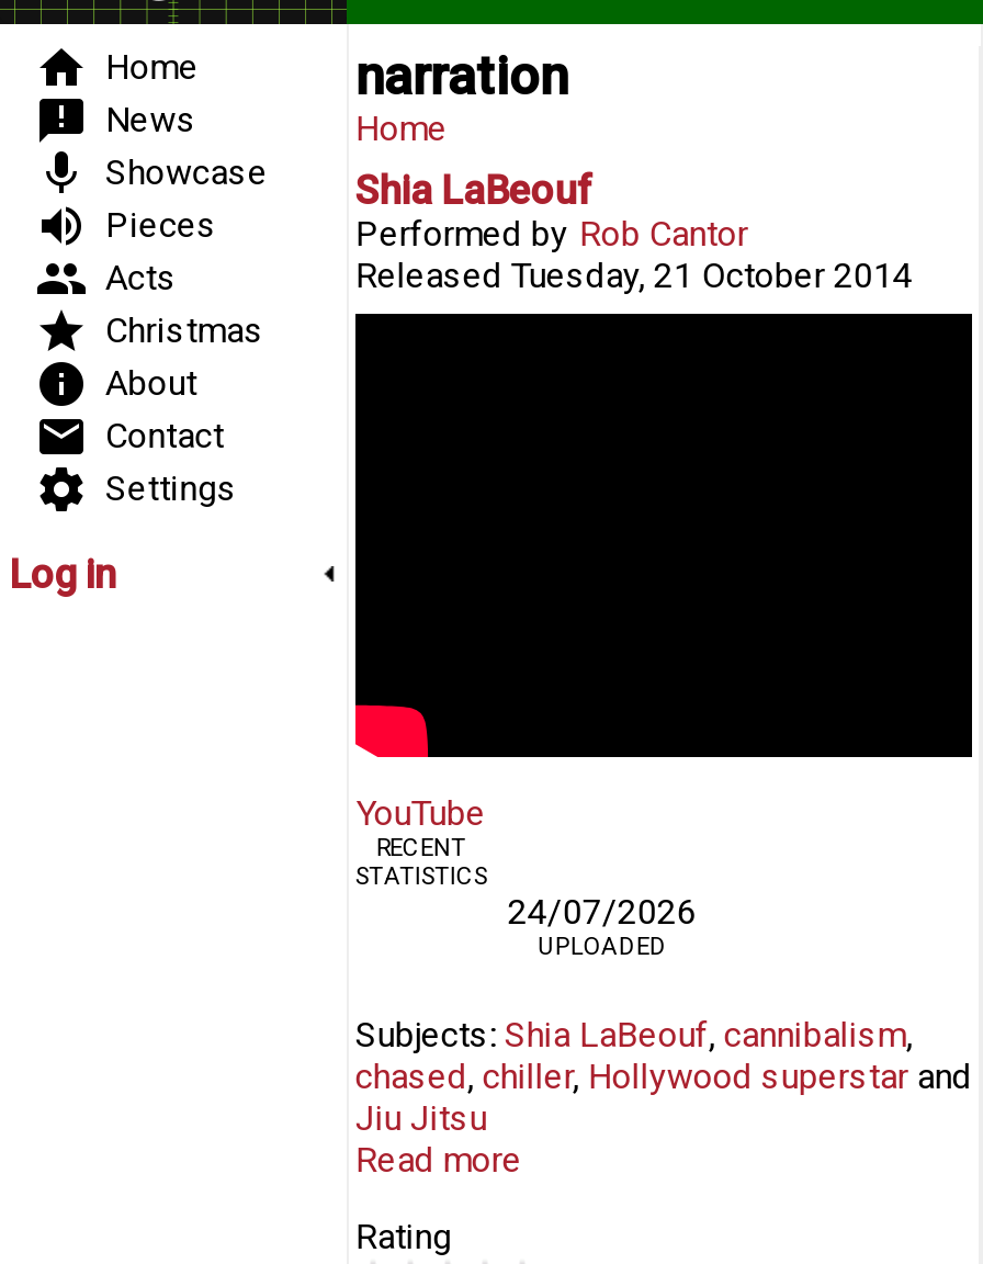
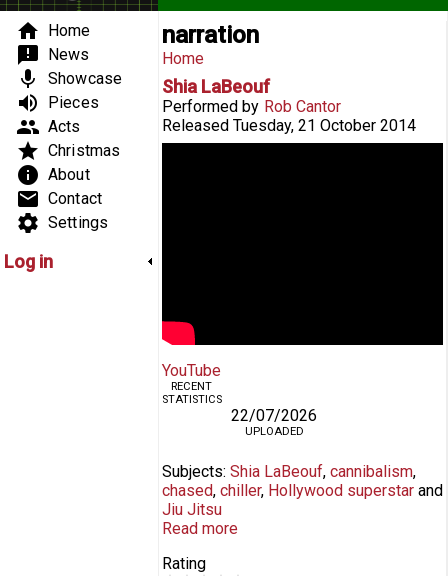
- 24/07/2026
+ 22/07/2026
